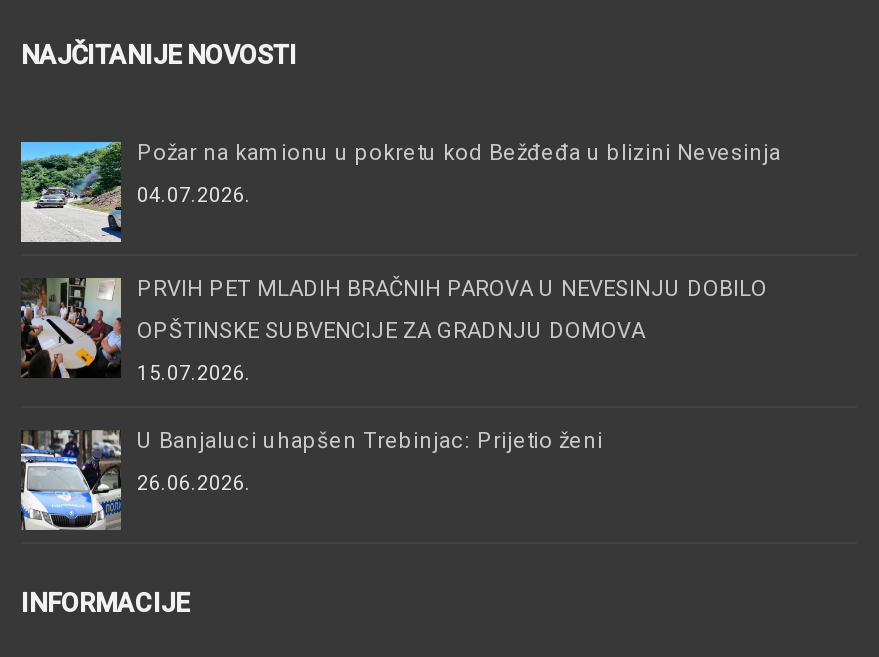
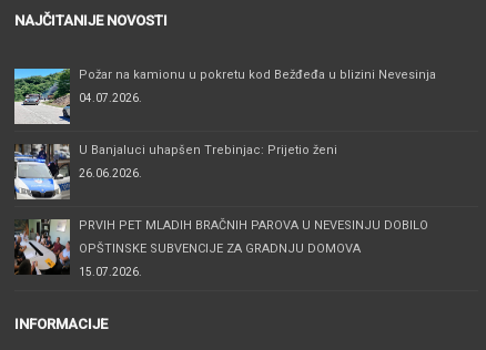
moved down: [image] | PRVIH PET MLADIH BRAČNIH PAROVA U NEVESINJU DOBILO | OPŠTINSKE SUBVENCIJE ZA GRADNJU DOMOVA | 15.07.2026.

moved up: [image] | U Banjaluci uhapšen Trebinjac: Prijetio ženi | 26.06.2026.
